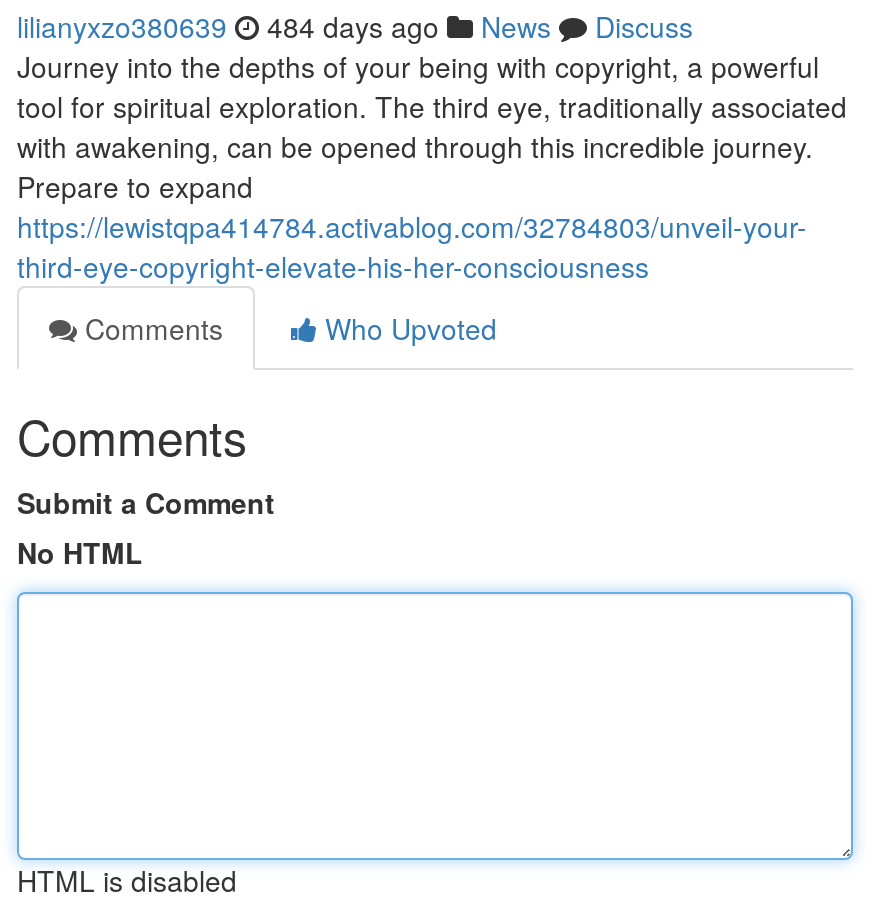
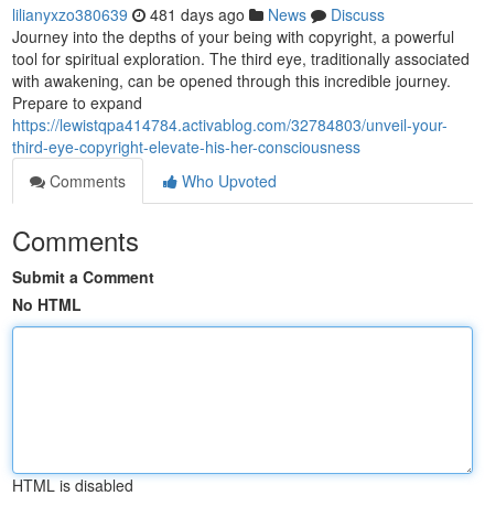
- lilianyxzo380639 484 days ago News Discuss
+ lilianyxzo380639 481 days ago News Discuss
